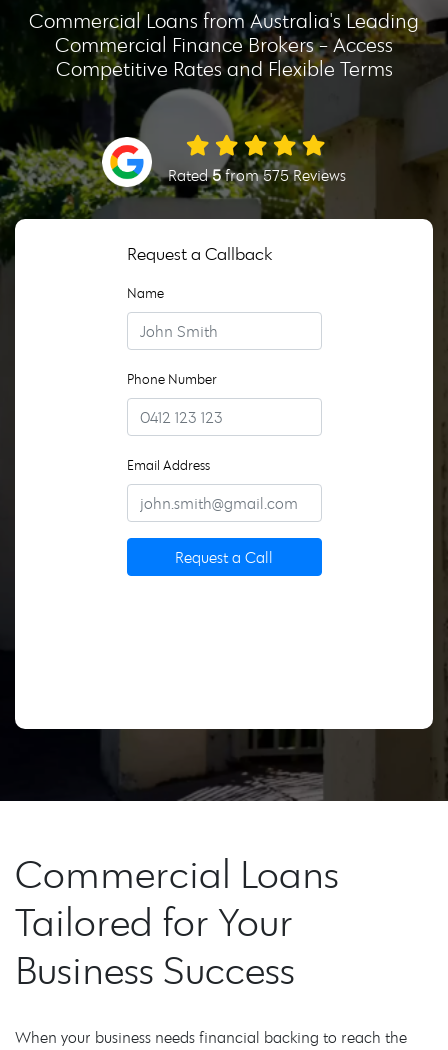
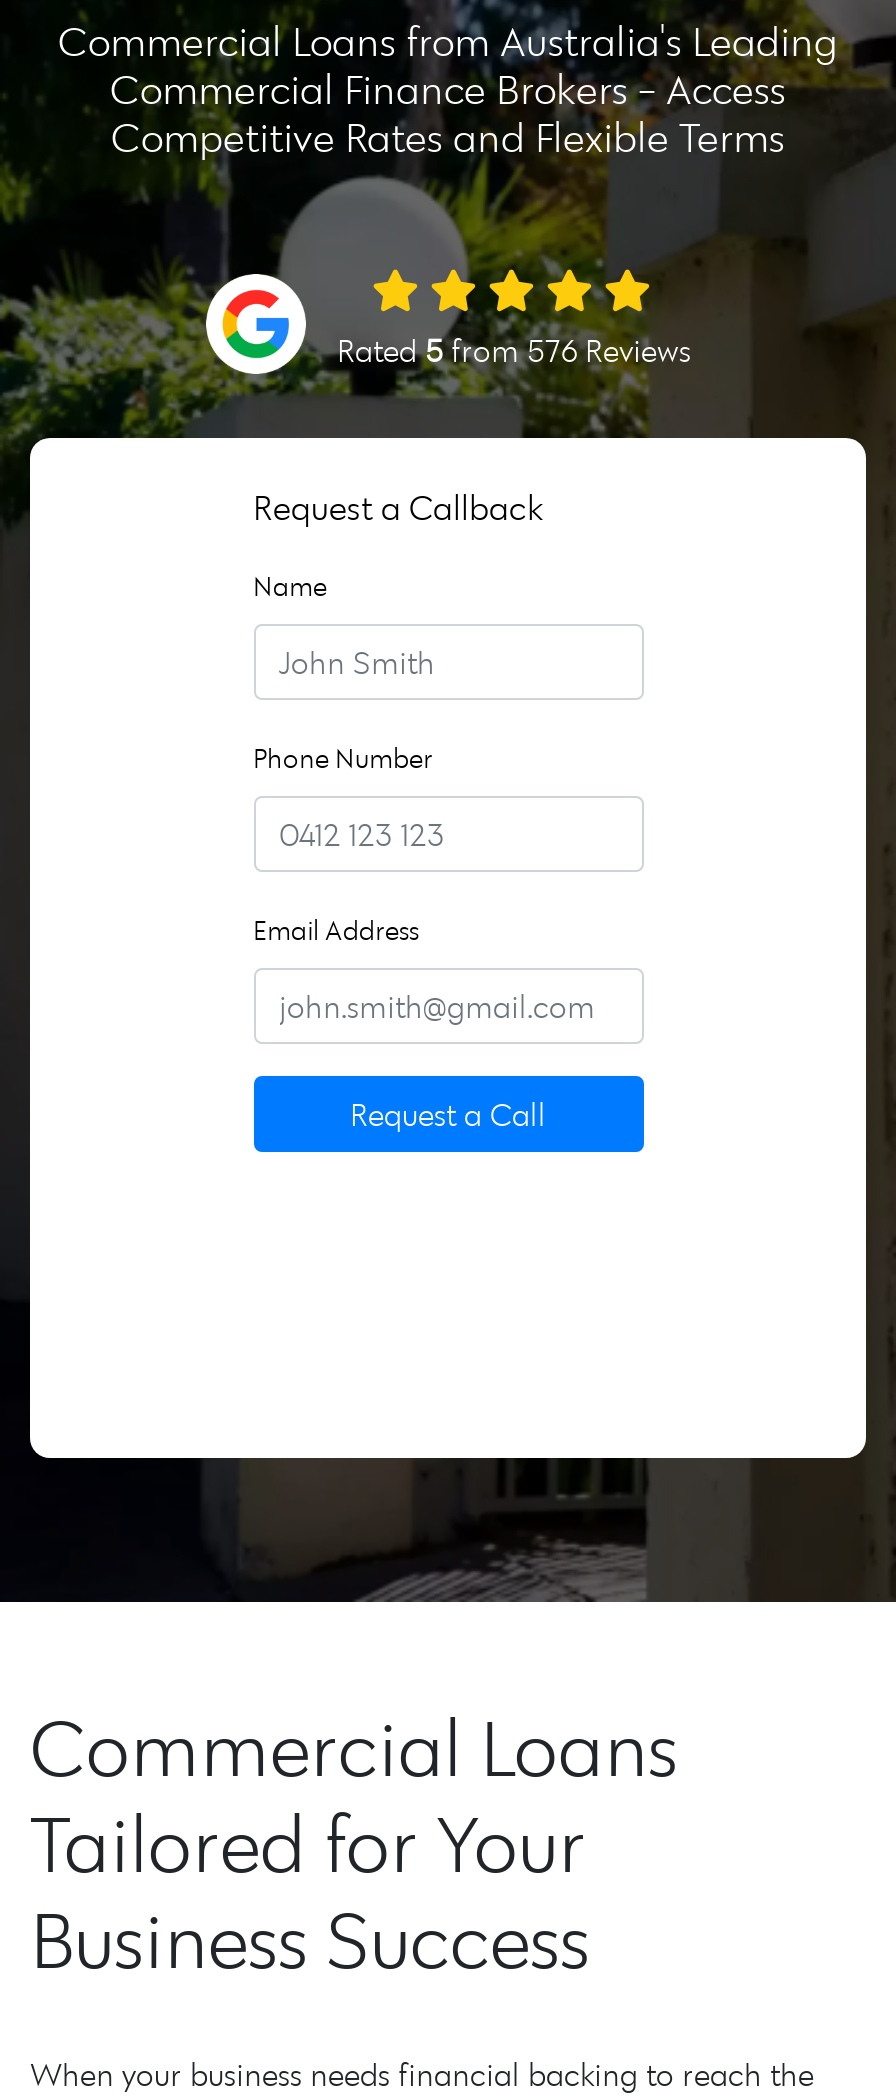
- Rated 5 from 575 Reviews
+ Rated 5 from 576 Reviews
